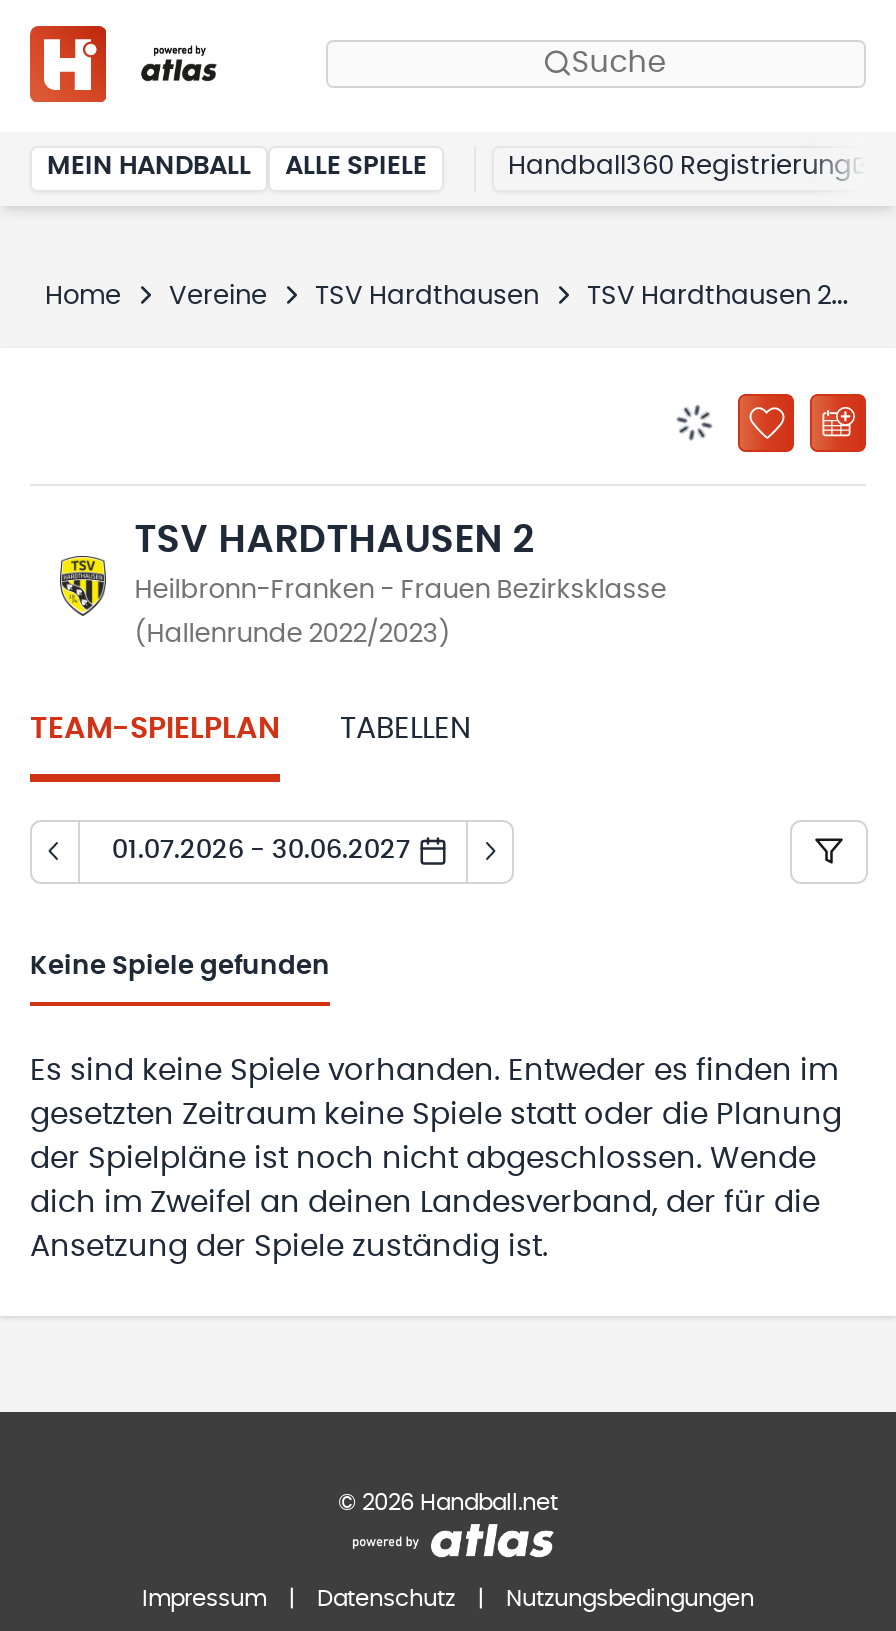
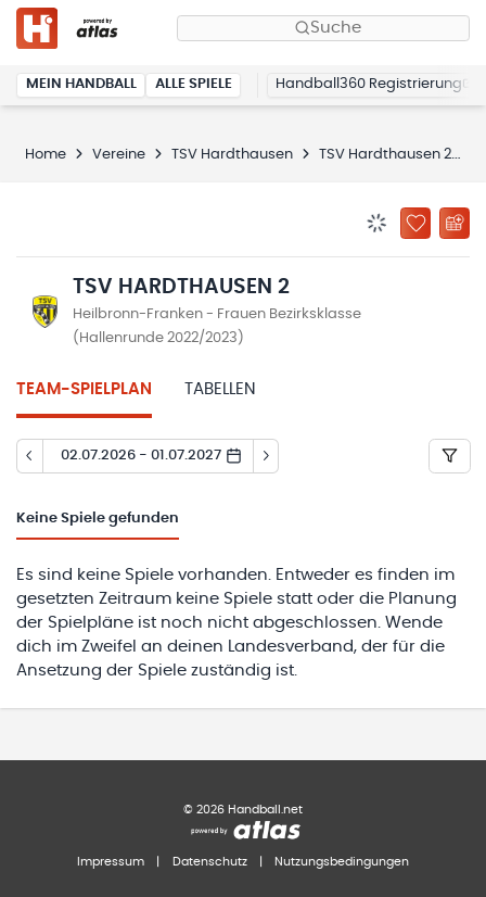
- 01.07.2026 - 30.06.2027
+ 02.07.2026 - 01.07.2027
